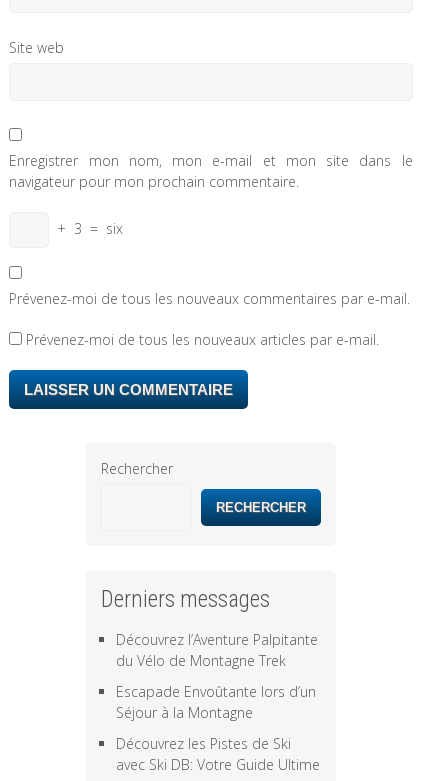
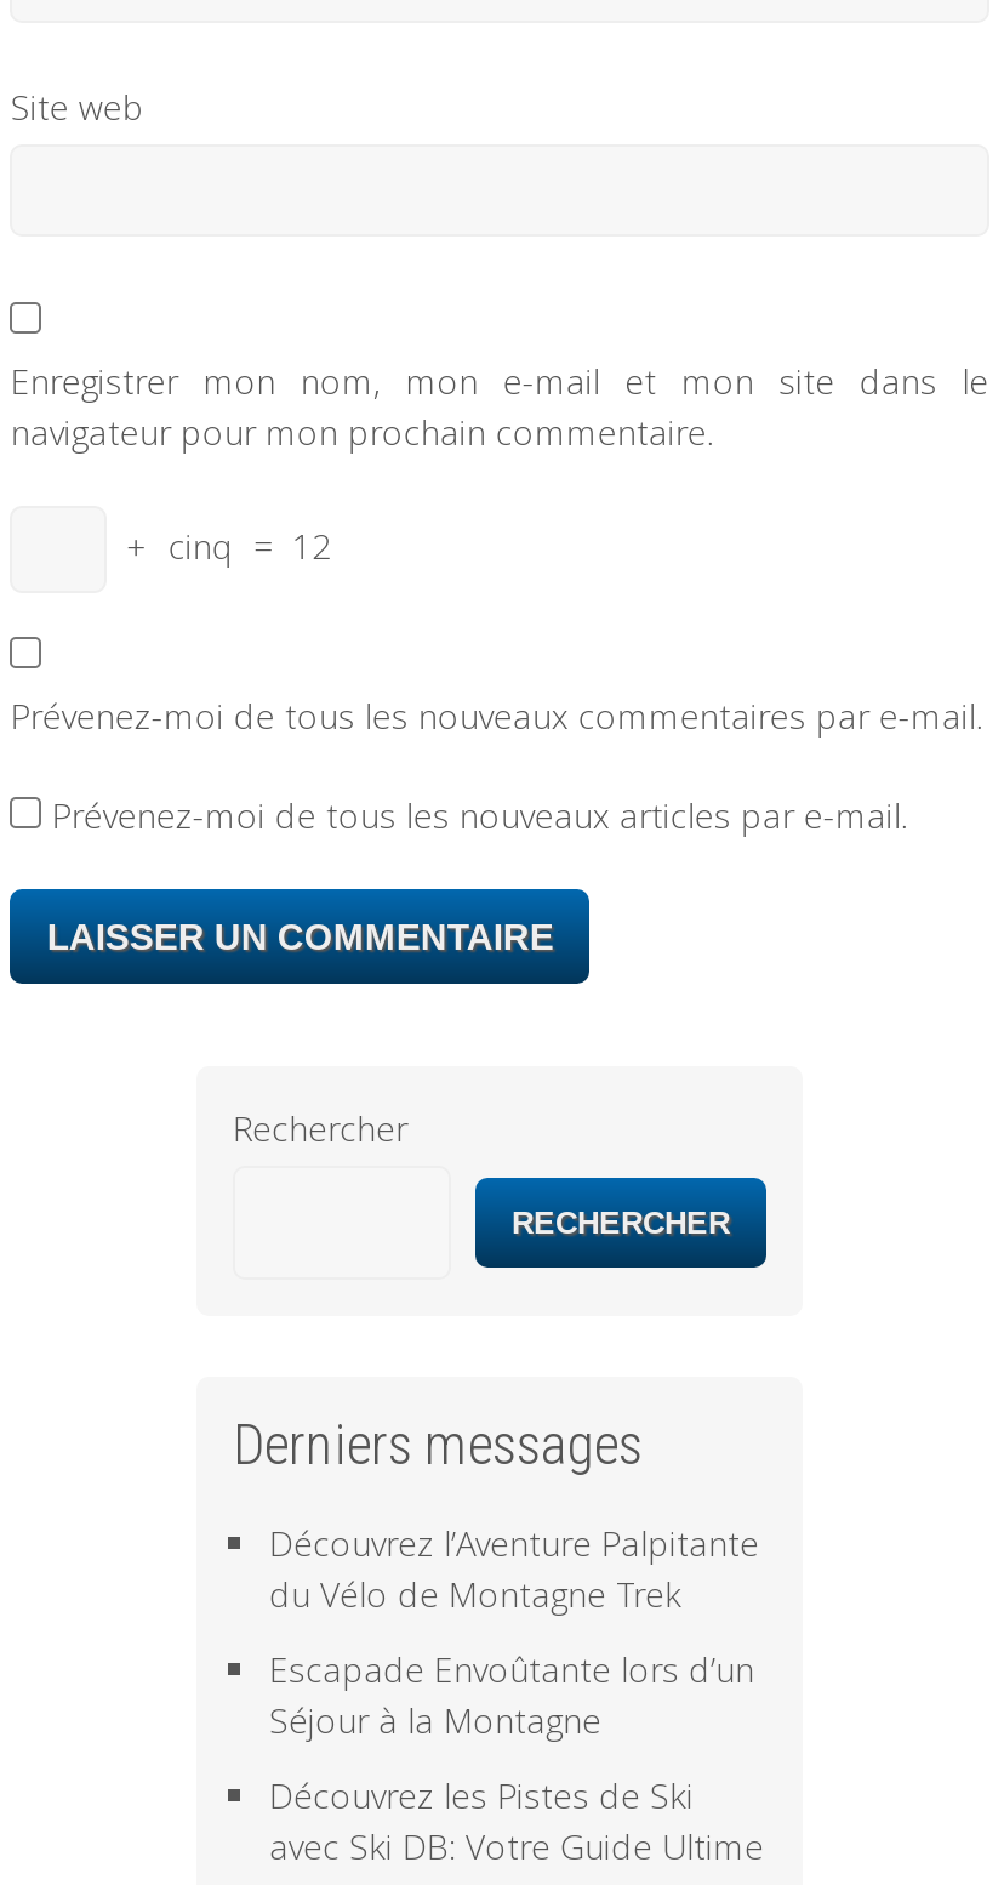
- + 3 = six
+ + cinq = 12
